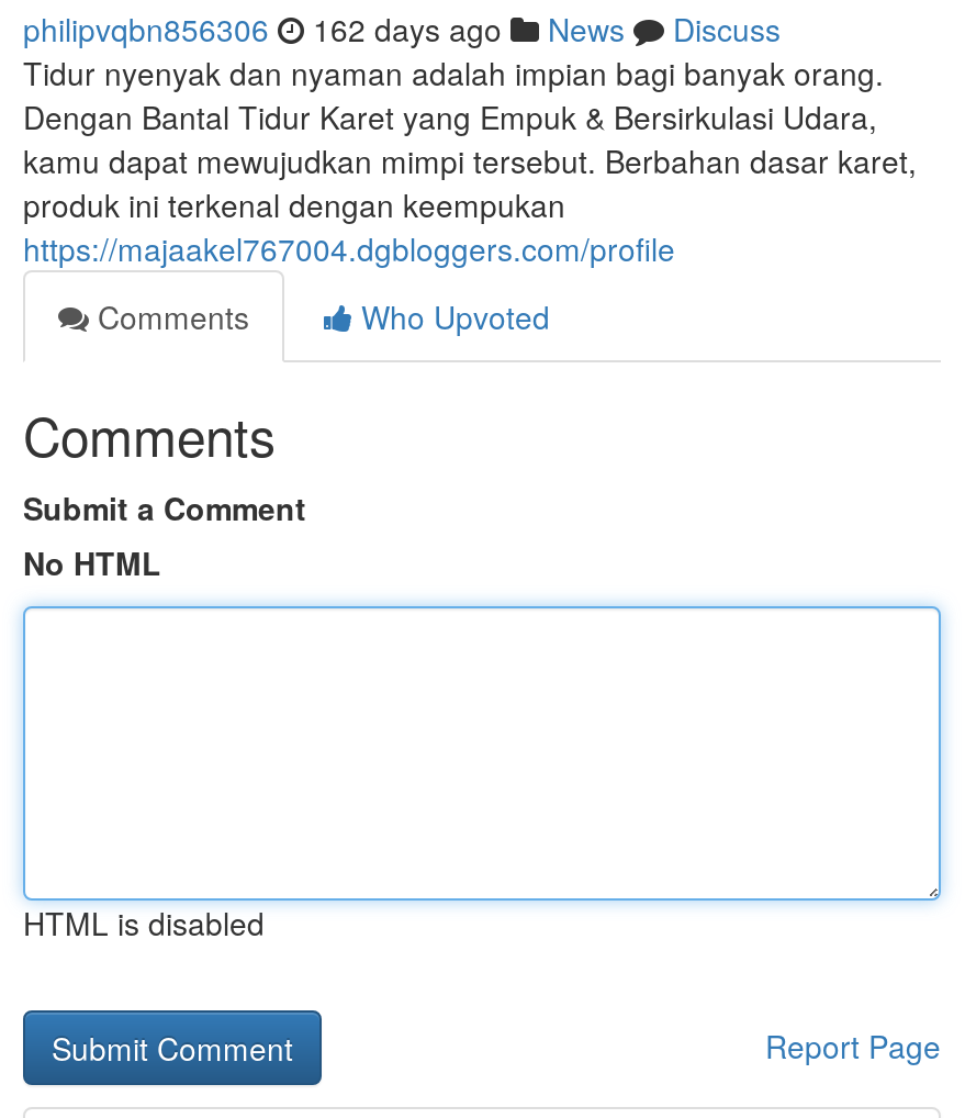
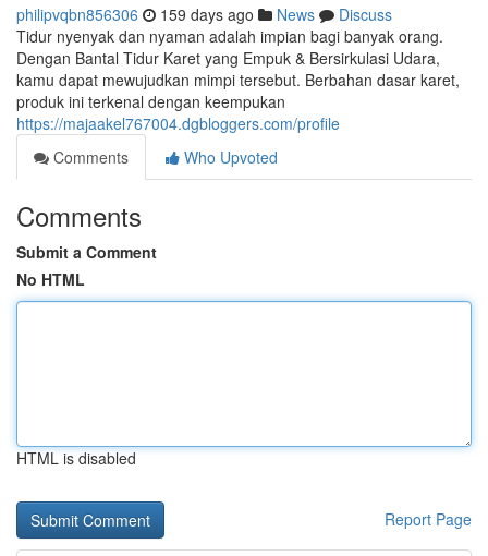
- philipvqbn856306 162 days ago News Discuss
+ philipvqbn856306 159 days ago News Discuss
